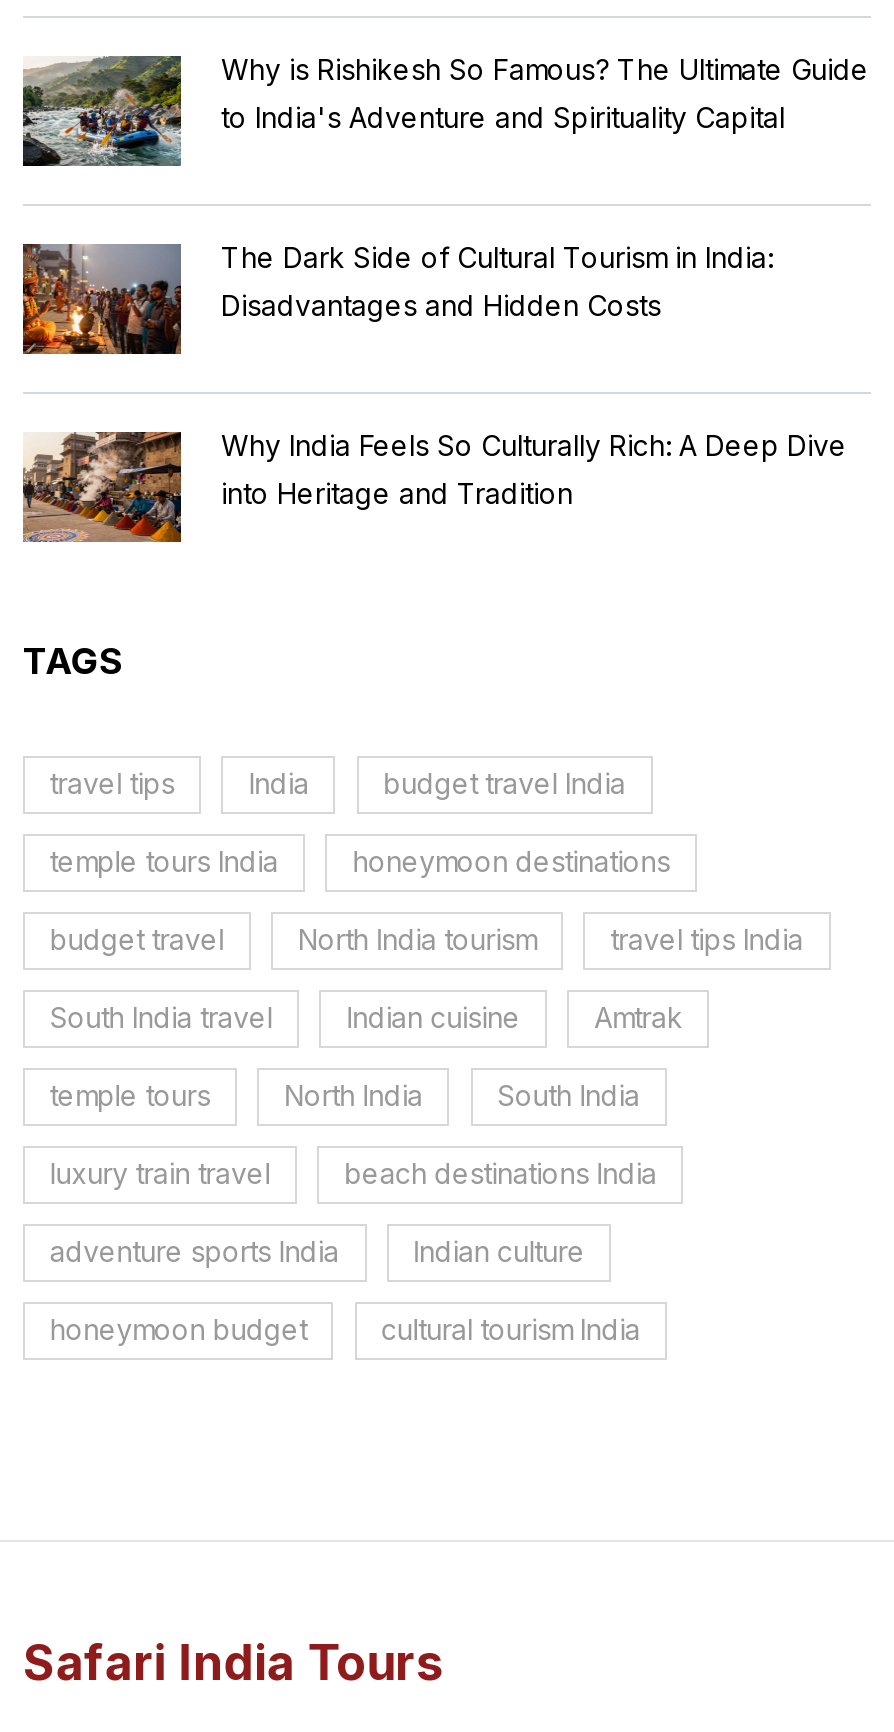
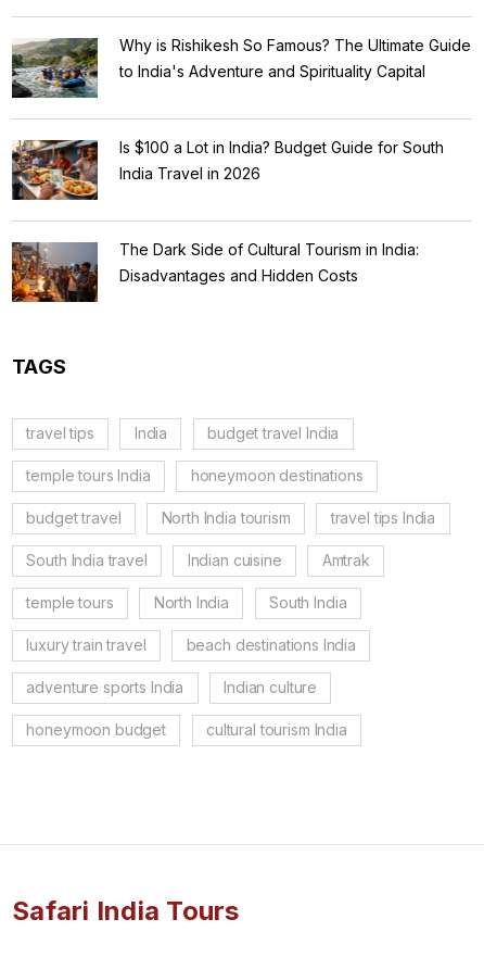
+ [image]
+ Is $100 a Lot in India? Budget Guide for South
+ India Travel in 2026

moved down: [image] | The Dark Side of Cultural Tourism in India: | Disadvantages and Hidden Costs

- [image]
- Why India Feels So Culturally Rich: A Deep Dive
- into Heritage and Tradition
